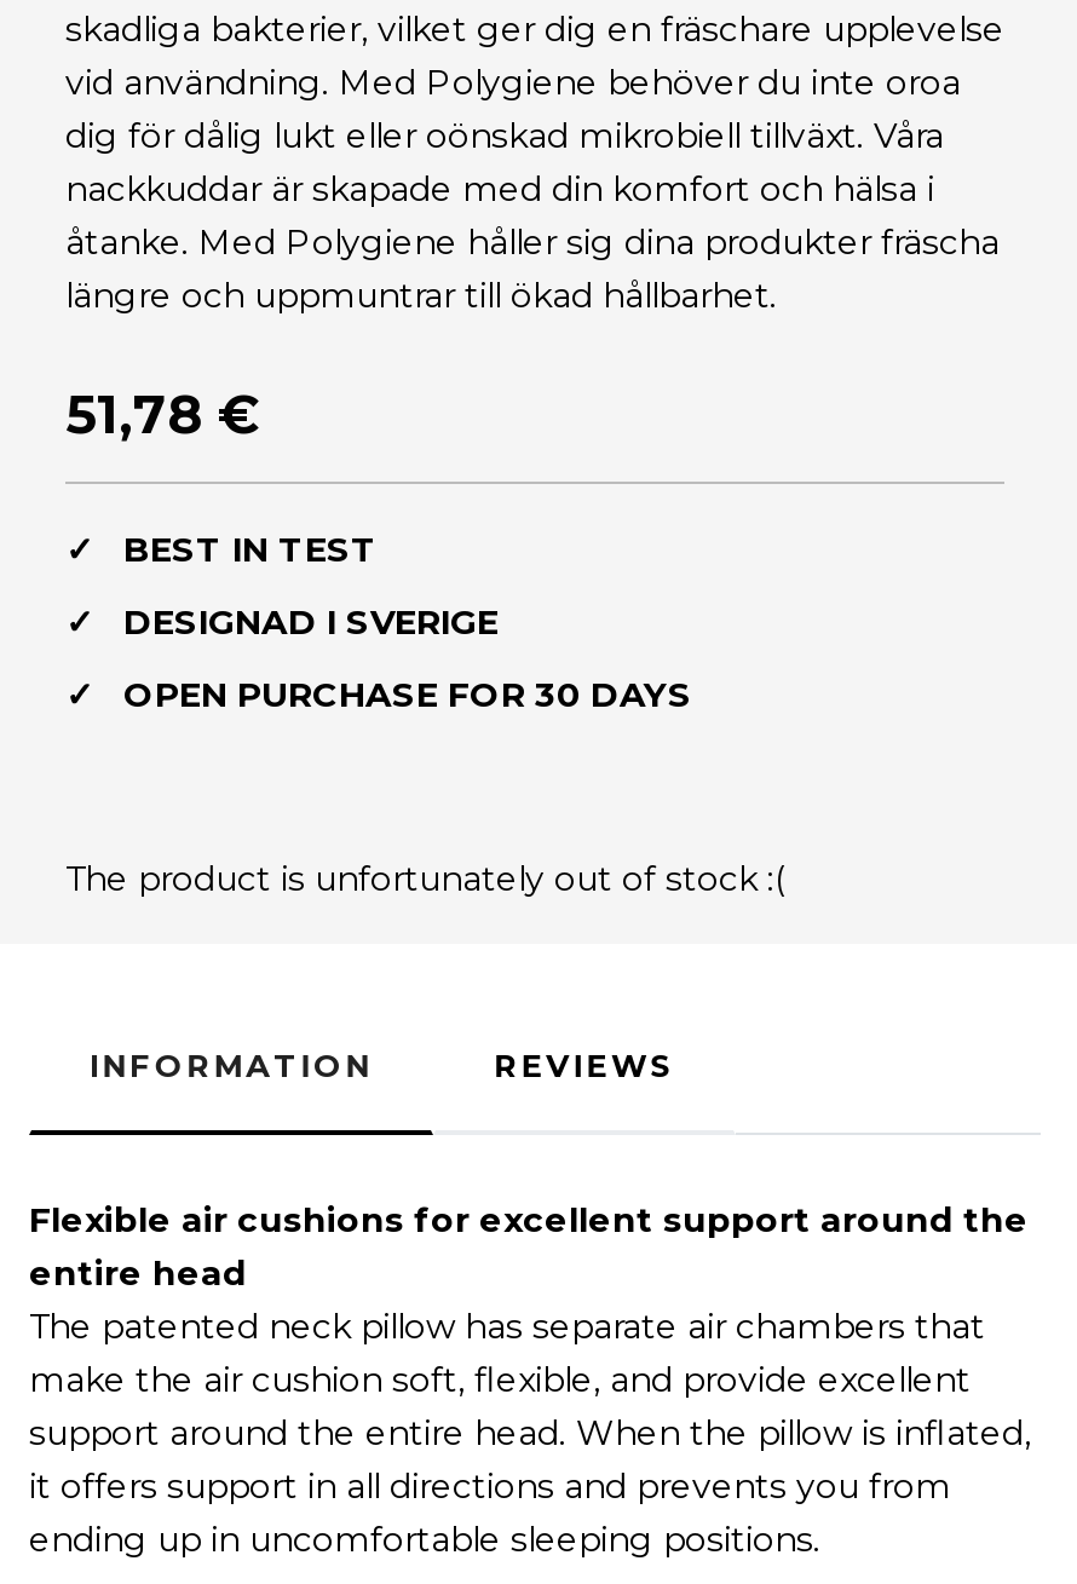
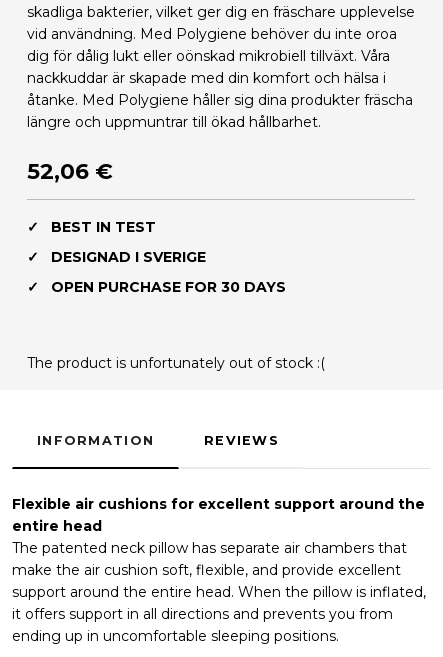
- 51,78 €
+ 52,06 €
